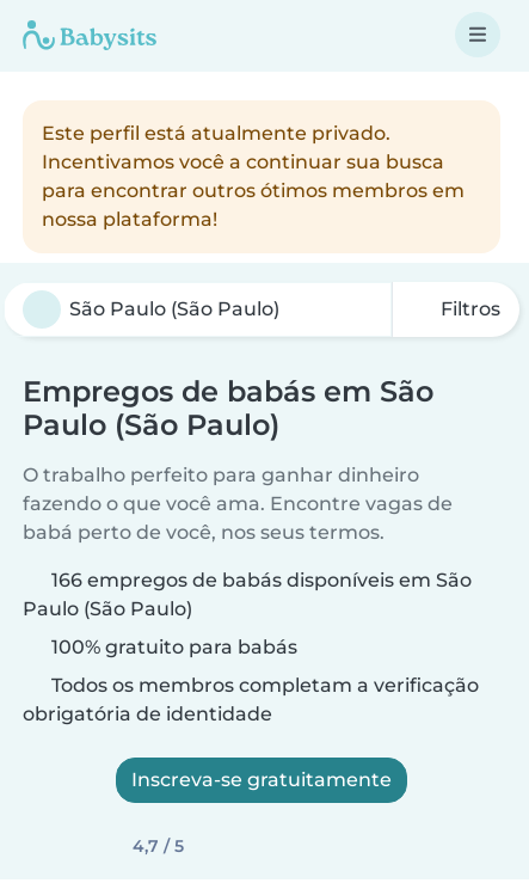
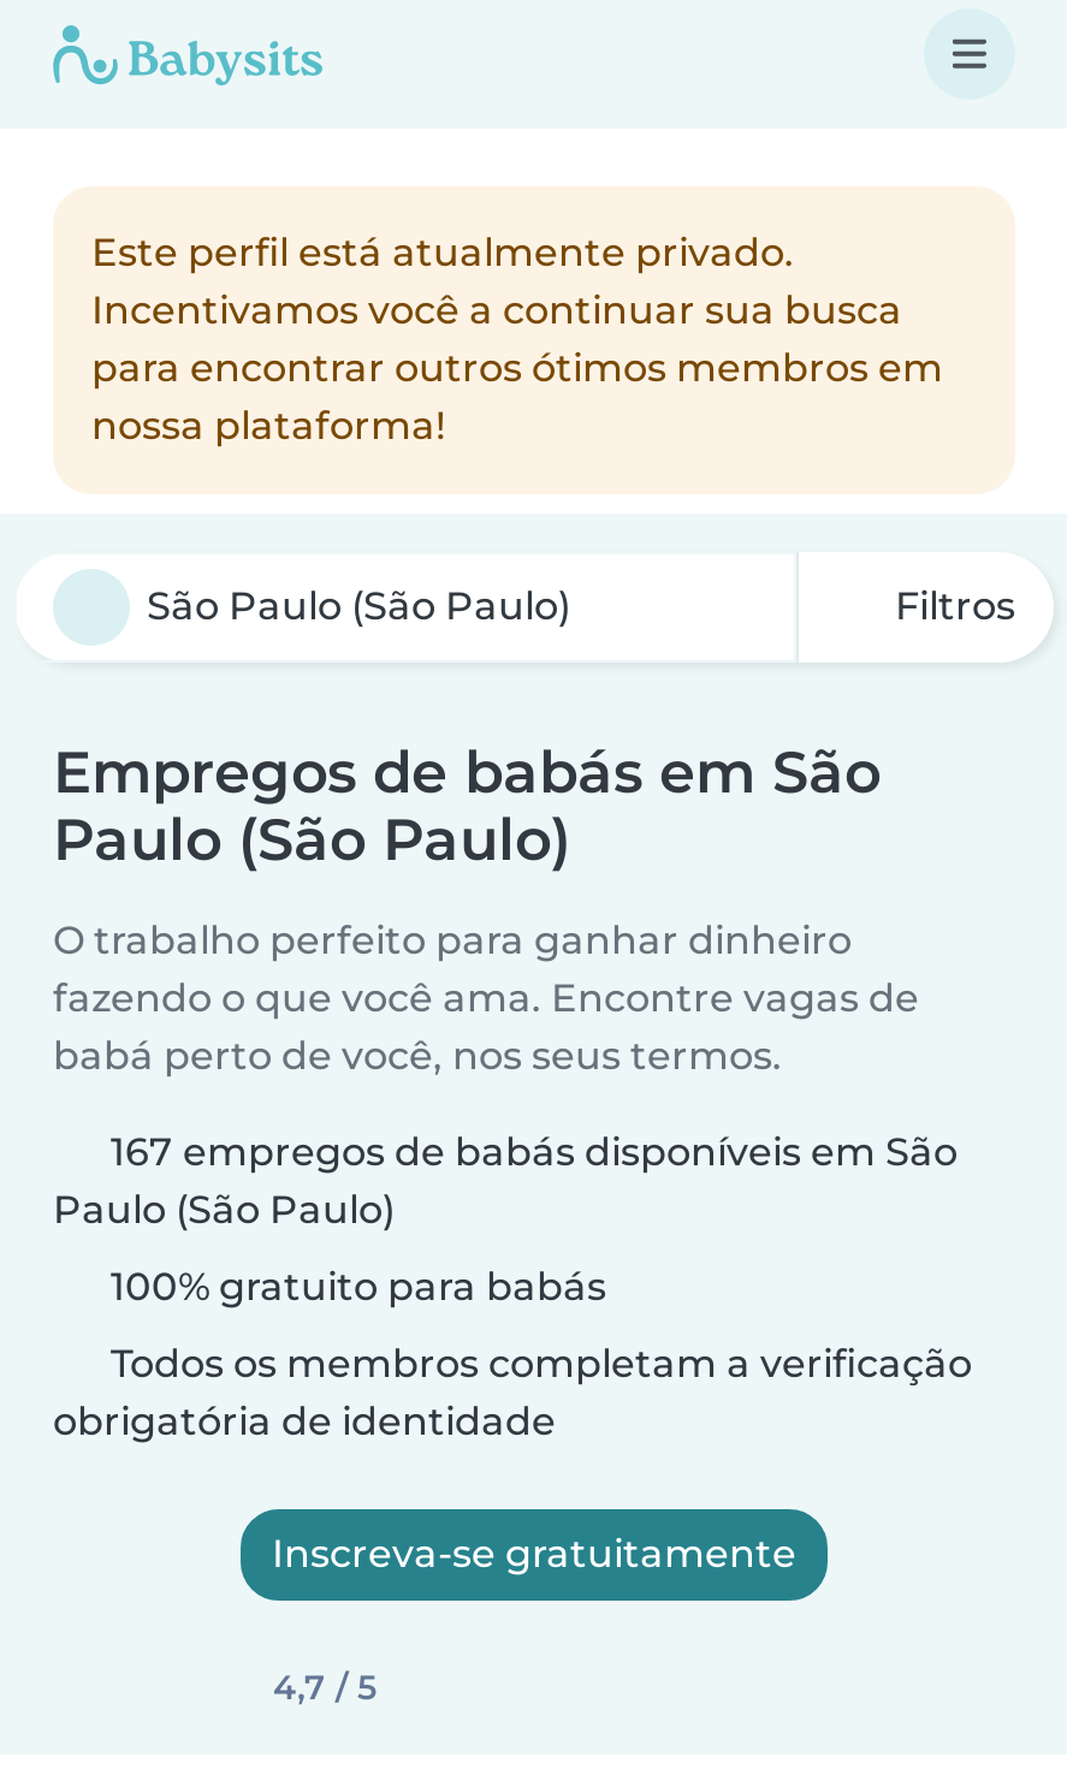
- 166 empregos de babás disponíveis em São
+ 167 empregos de babás disponíveis em São
